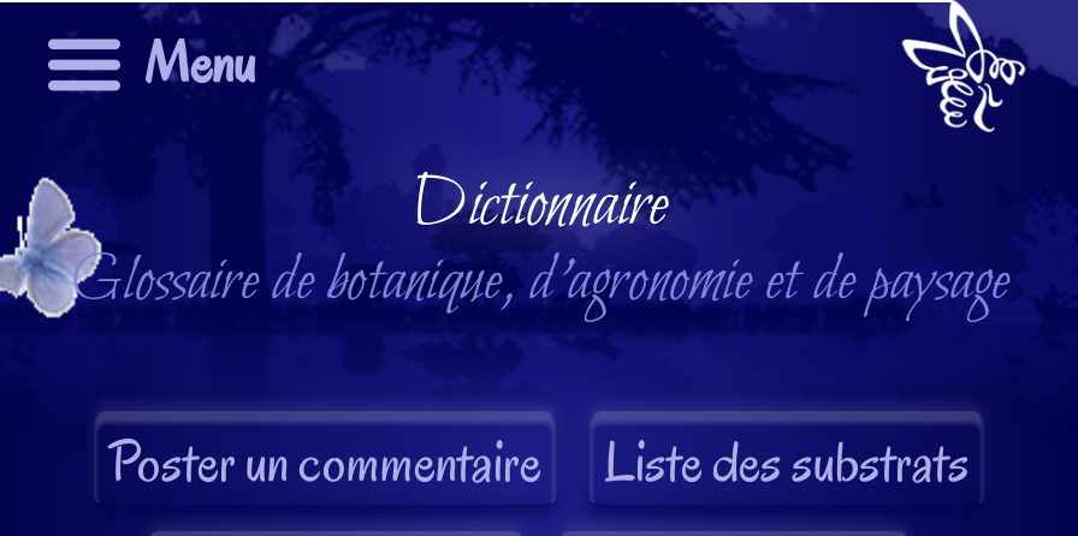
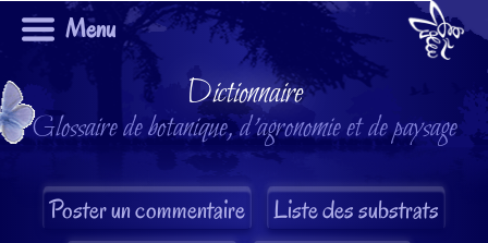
- [image]
+ [image]
